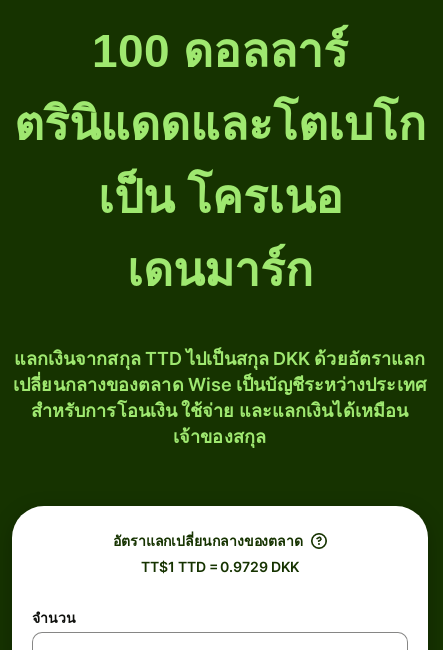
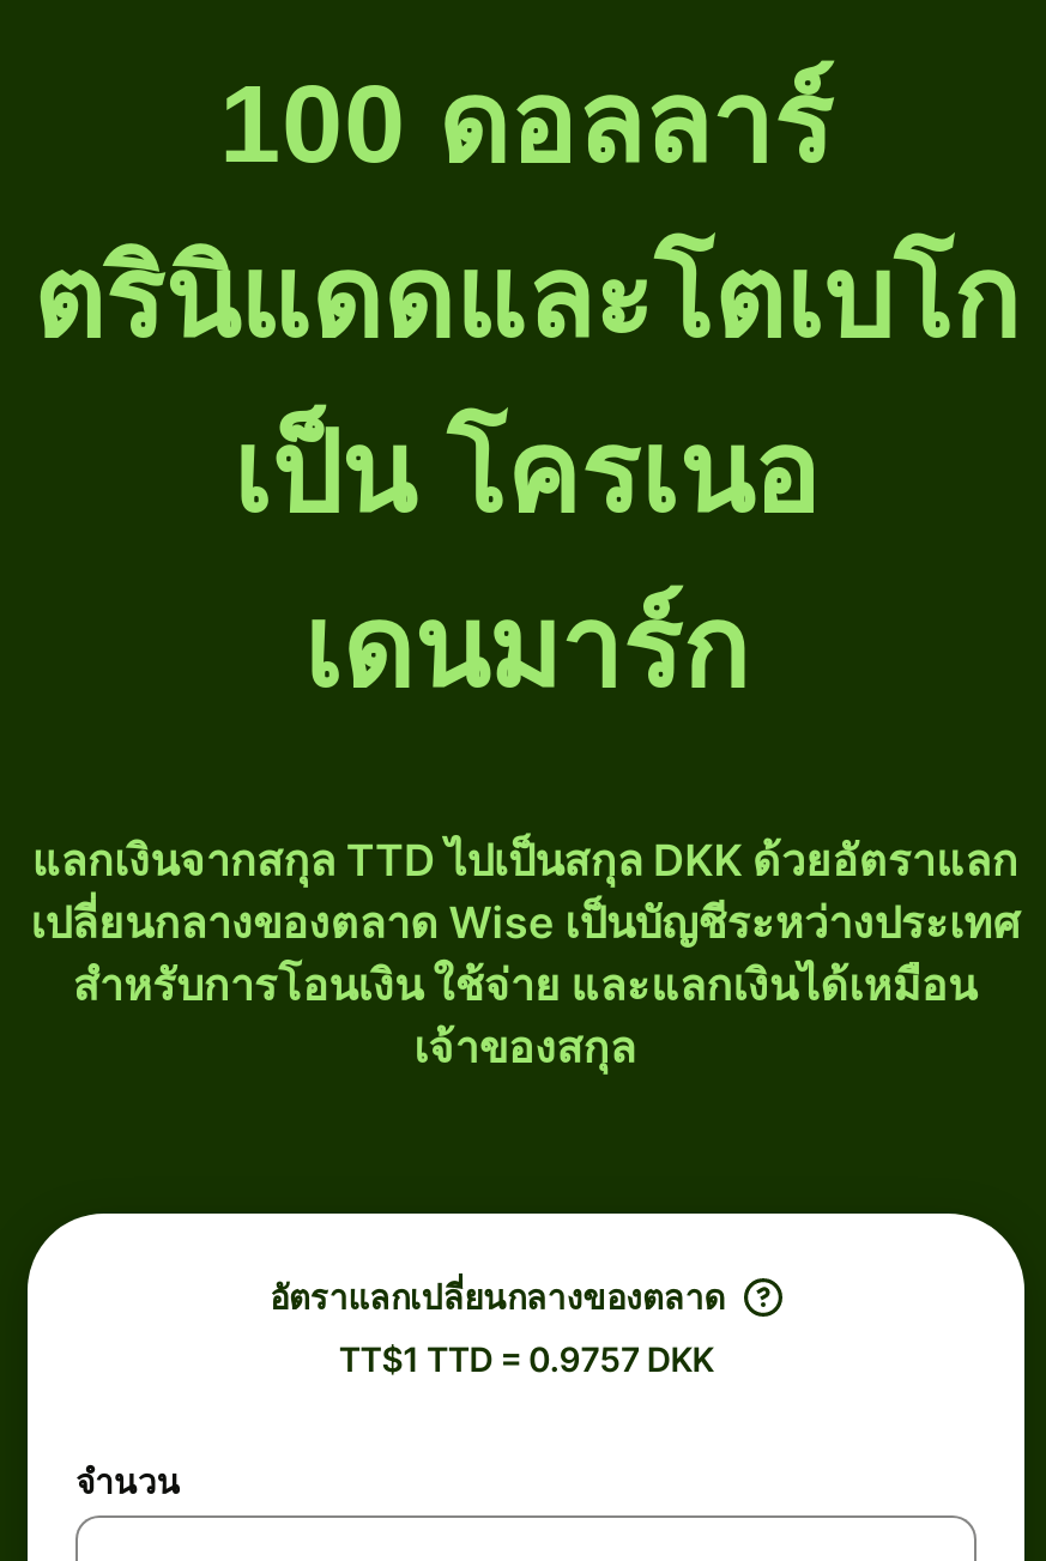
- TT$1 TTD = 0.9729 DKK
+ TT$1 TTD = 0.9757 DKK
